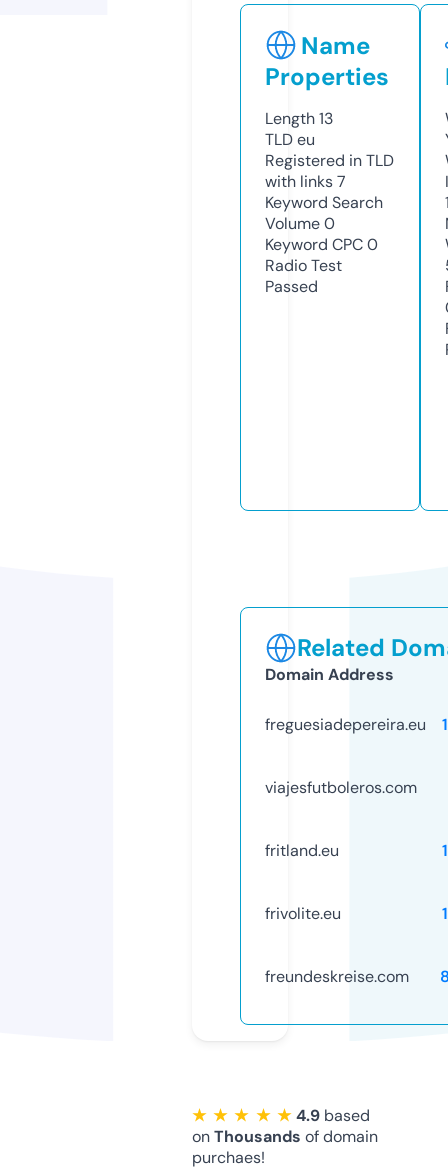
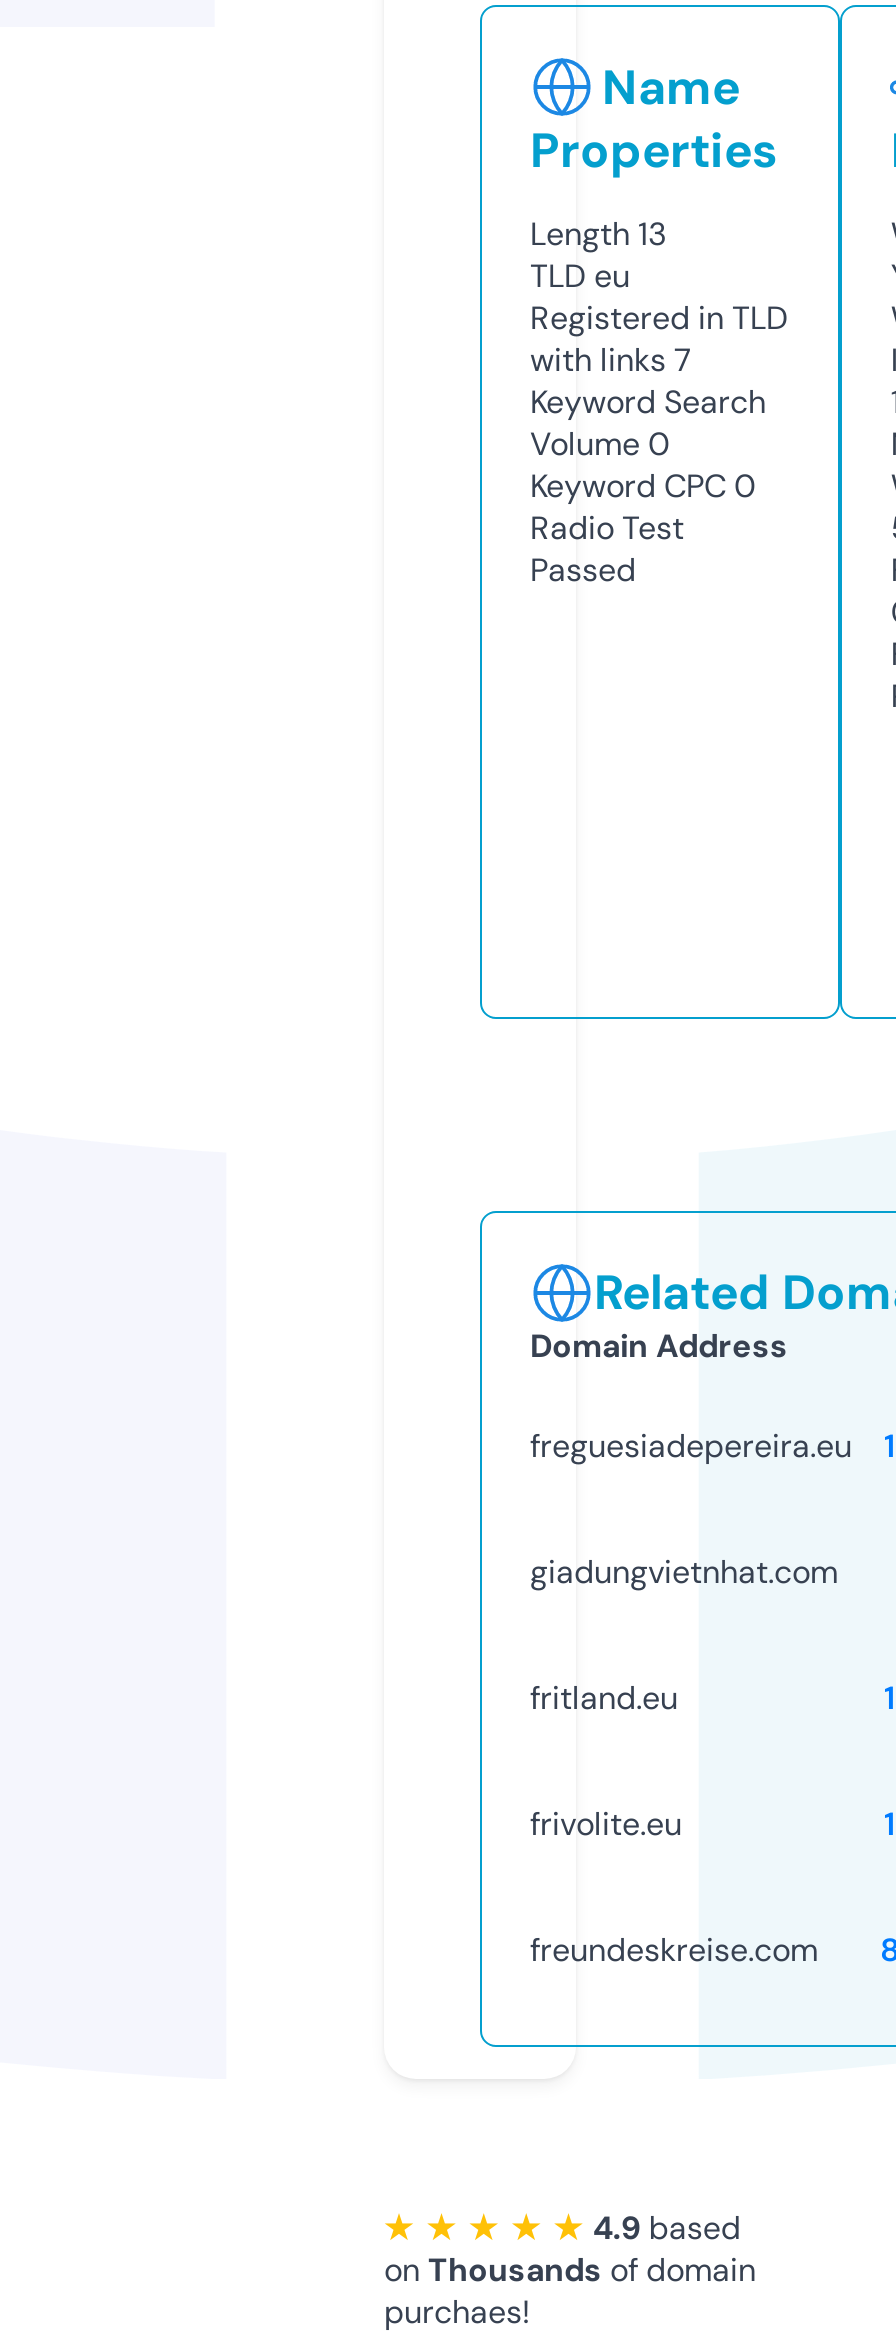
- viajesfutboleros.com
+ giadungvietnhat.com
